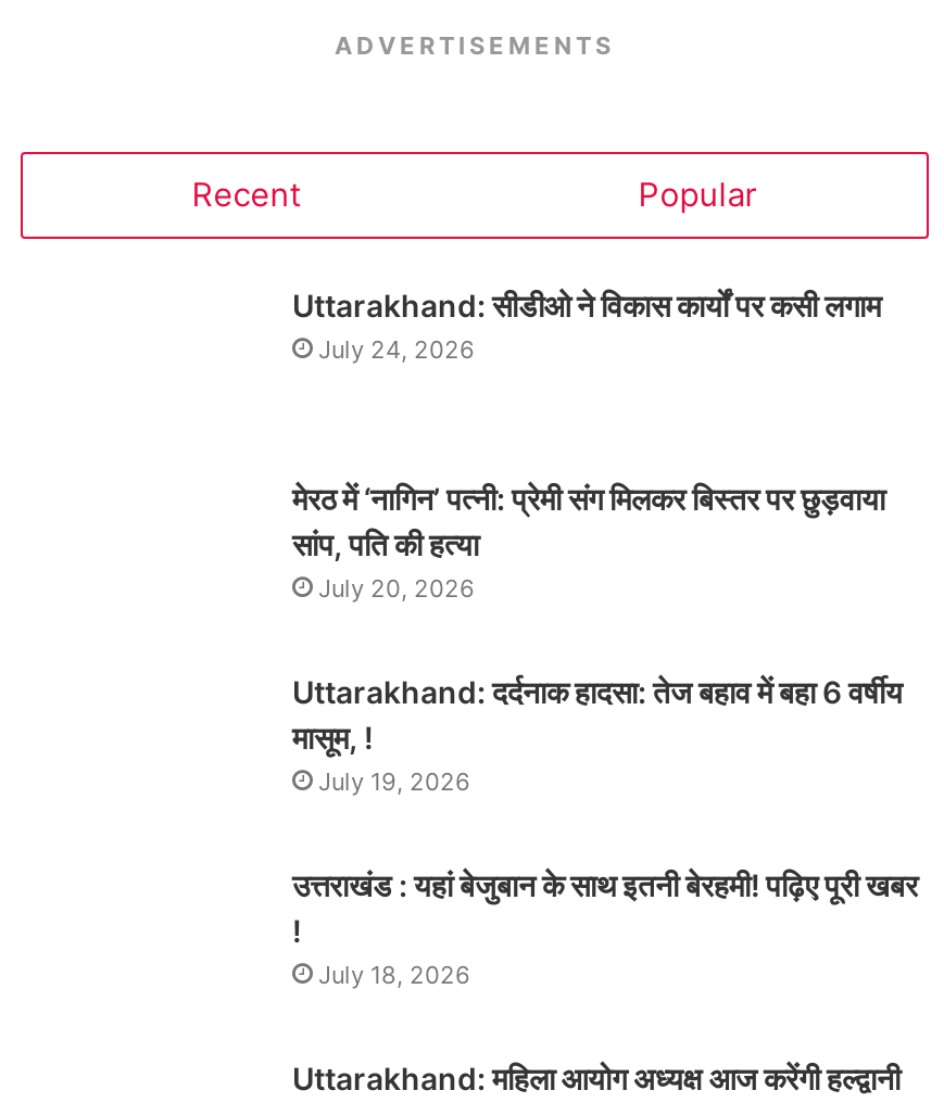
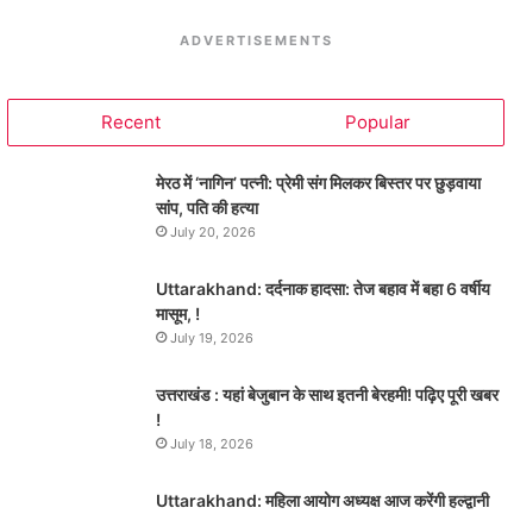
- Uttarakhand: सीडीओ ने विकास कार्यों पर कसी लगाम
- July 24, 2026
